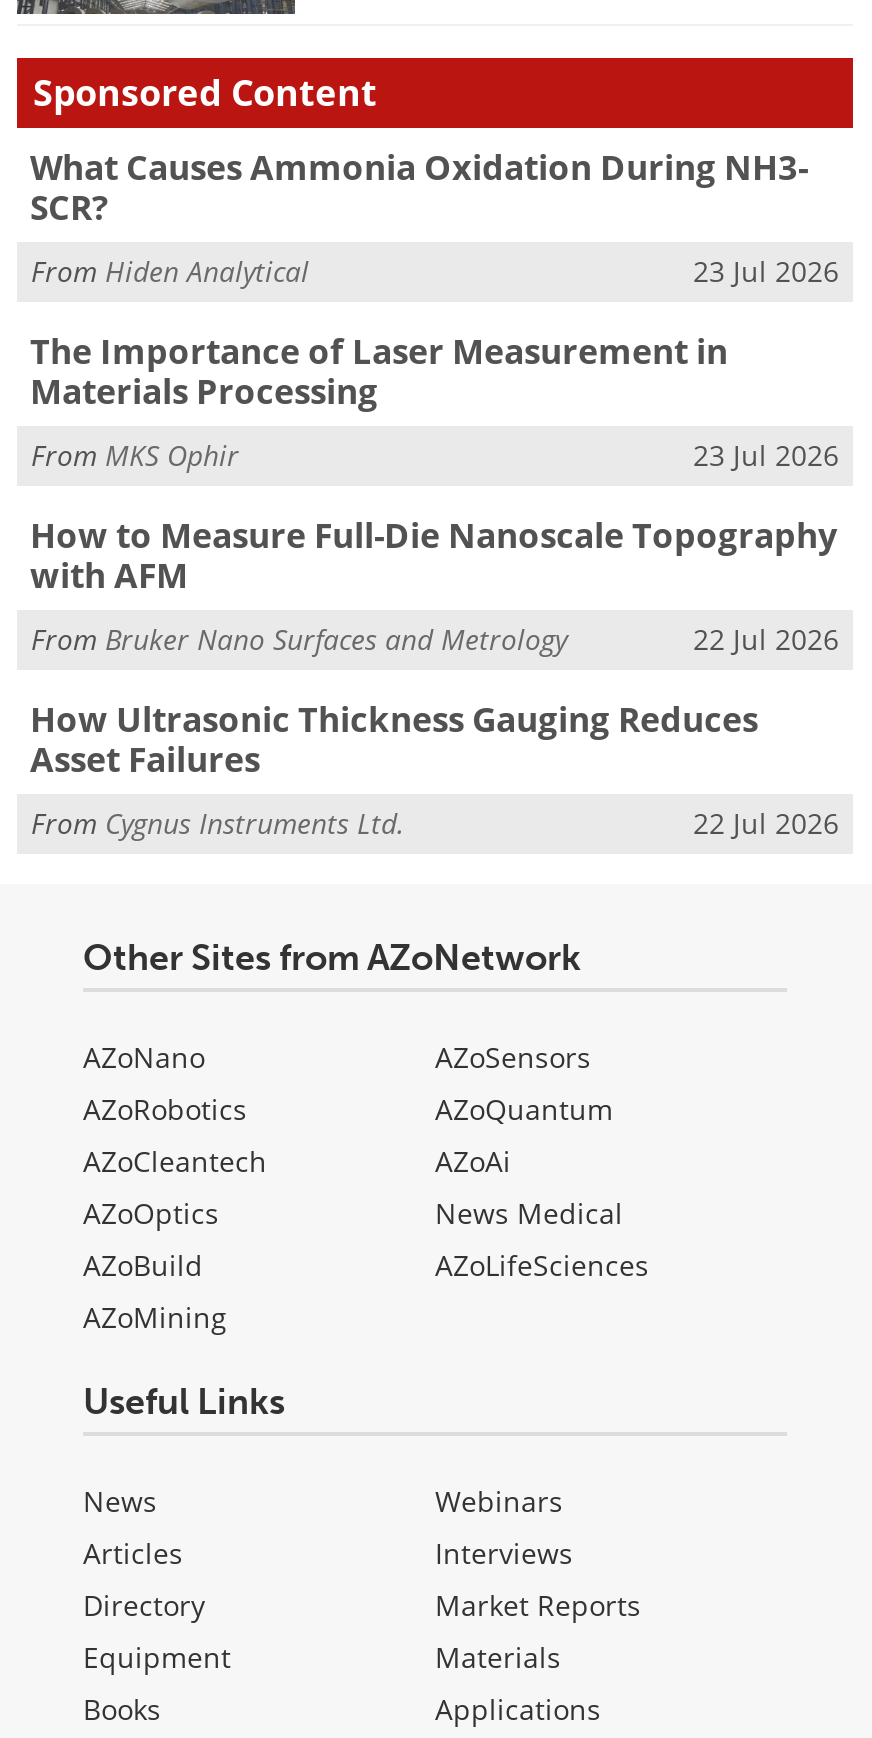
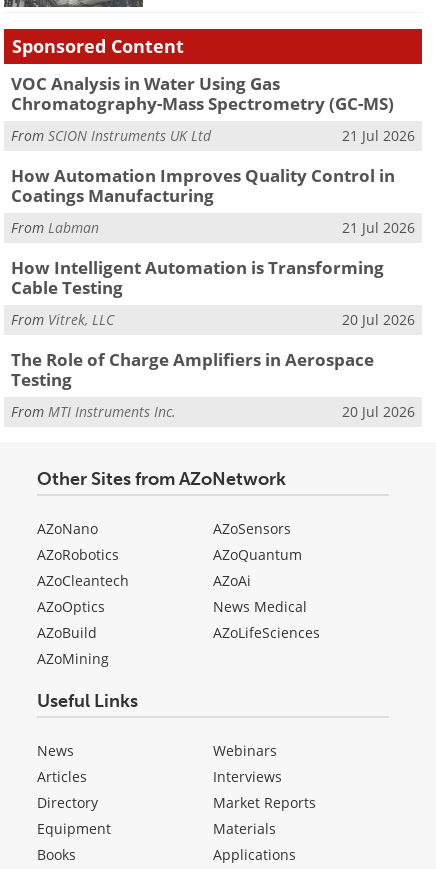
- What Causes Ammonia Oxidation During NH3-
- SCR?
+ VOC Analysis in Water Using Gas
+ Chromatography-Mass Spectrometry (GC-MS)

- From Hiden Analytical
- 23 Jul 2026
+ From SCION Instruments UK Ltd
+ 21 Jul 2026

- The Importance of Laser Measurement in
- Materials Processing
+ How Automation Improves Quality Control in
+ Coatings Manufacturing

- From MKS Ophir
- 23 Jul 2026
+ From Labman
+ 21 Jul 2026

- How to Measure Full-Die Nanoscale Topography
- with AFM
+ How Intelligent Automation is Transforming
+ Cable Testing

- From Bruker Nano Surfaces and Metrology
- 22 Jul 2026
+ From Vitrek, LLC
+ 20 Jul 2026

- How Ultrasonic Thickness Gauging Reduces
- Asset Failures
+ The Role of Charge Amplifiers in Aerospace
+ Testing

- From Cygnus Instruments Ltd.
- 22 Jul 2026
+ From MTI Instruments Inc.
+ 20 Jul 2026
